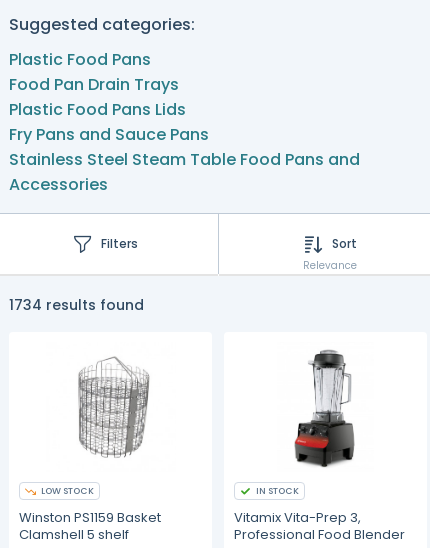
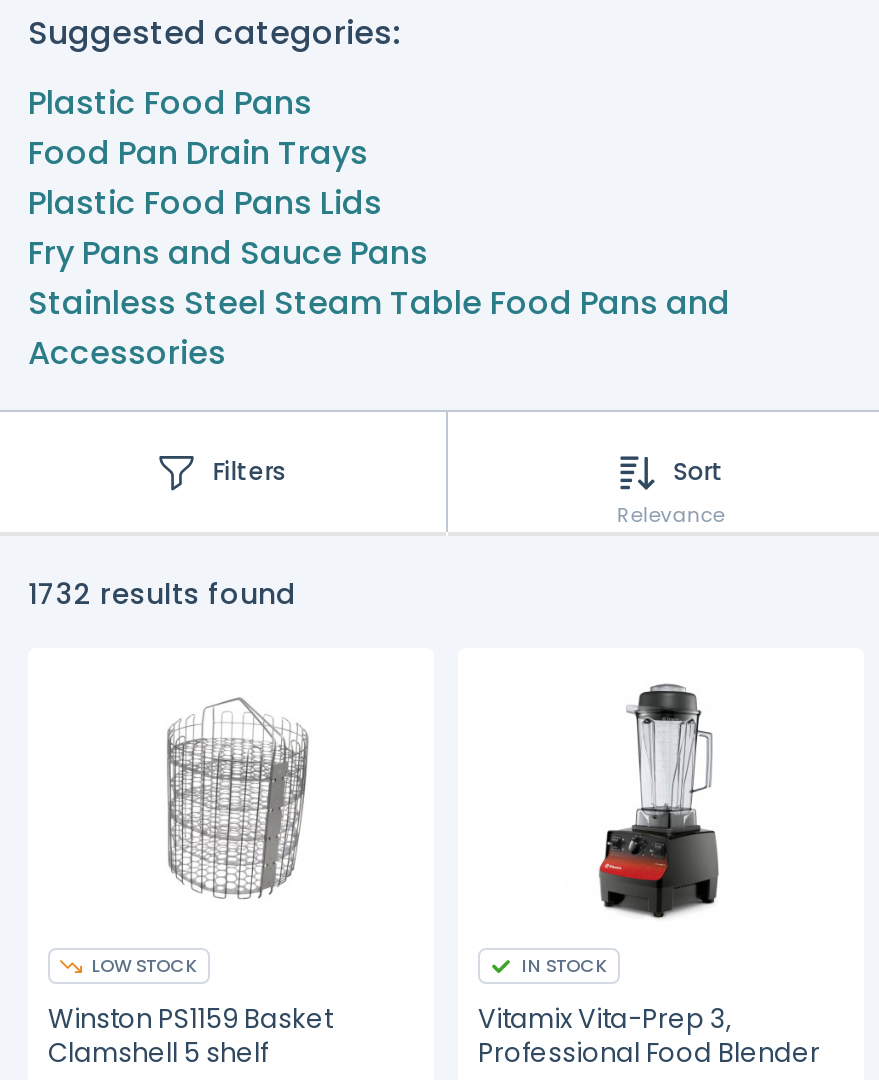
- 1734 results found
+ 1732 results found
